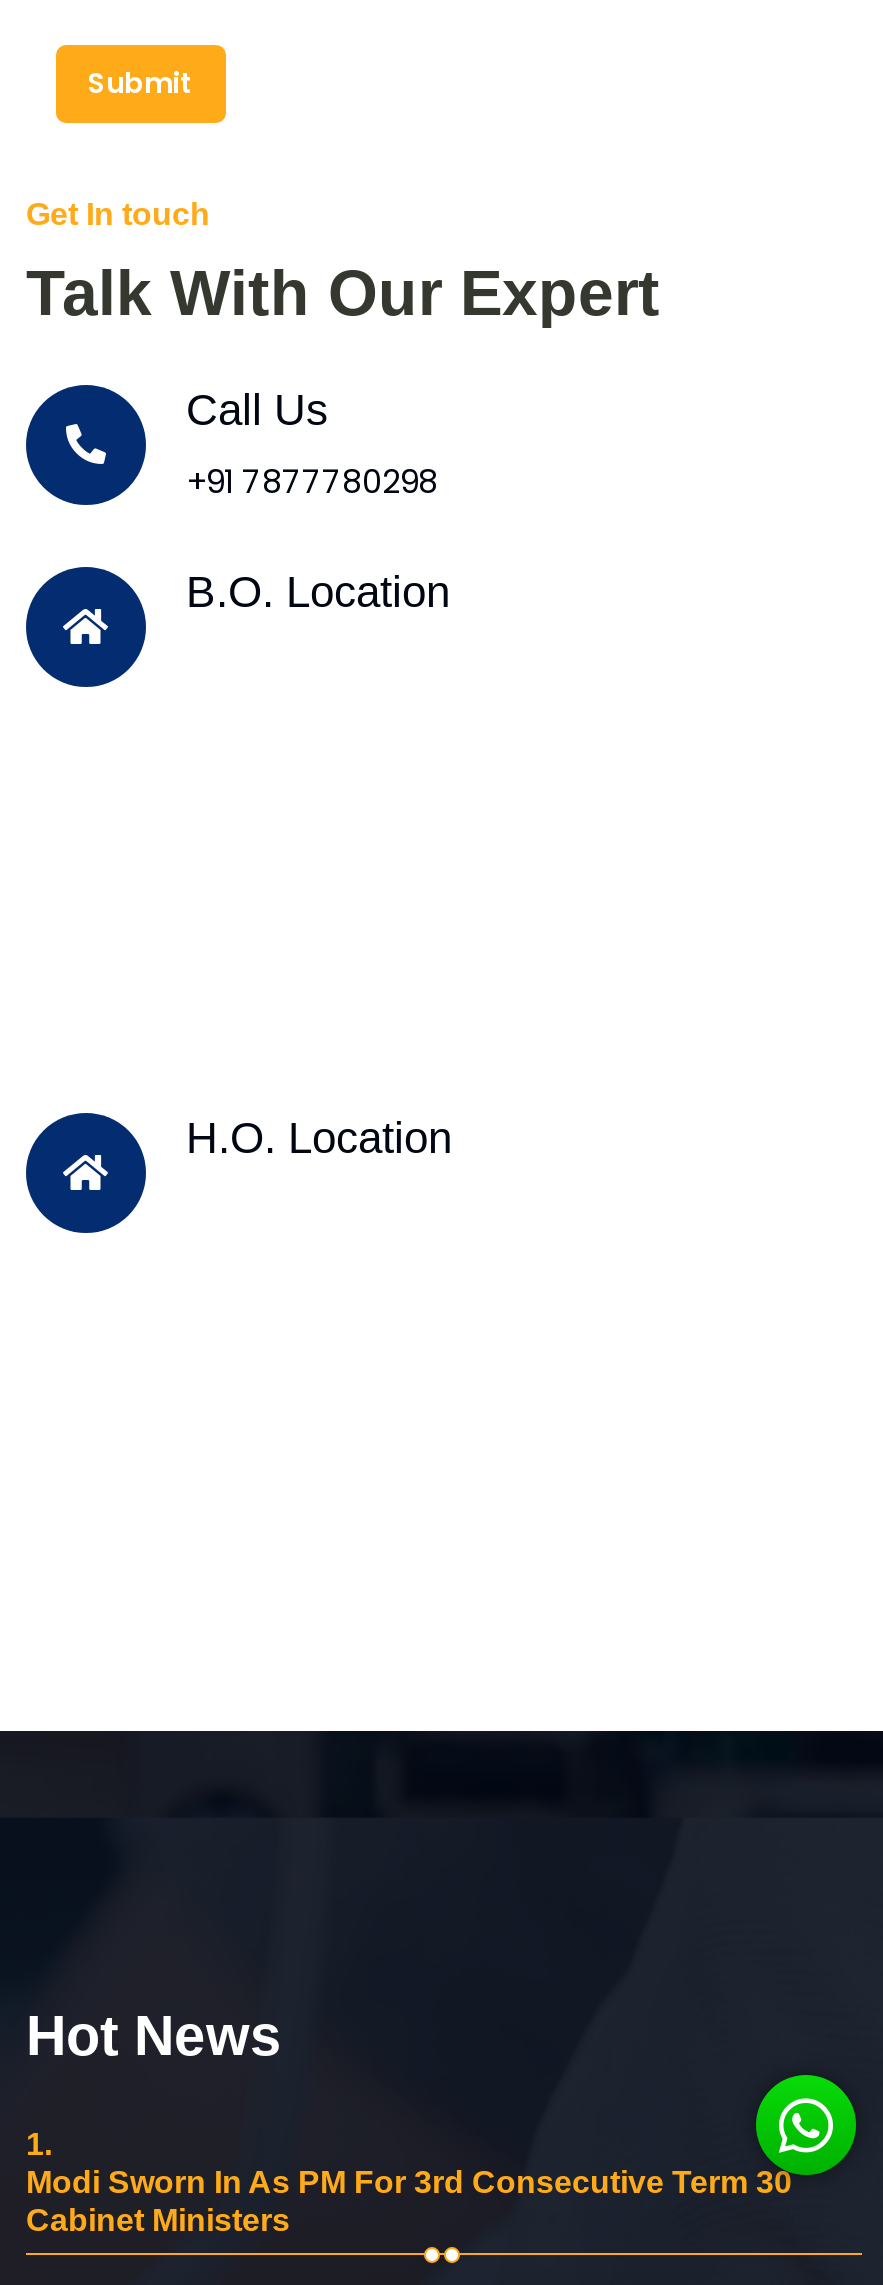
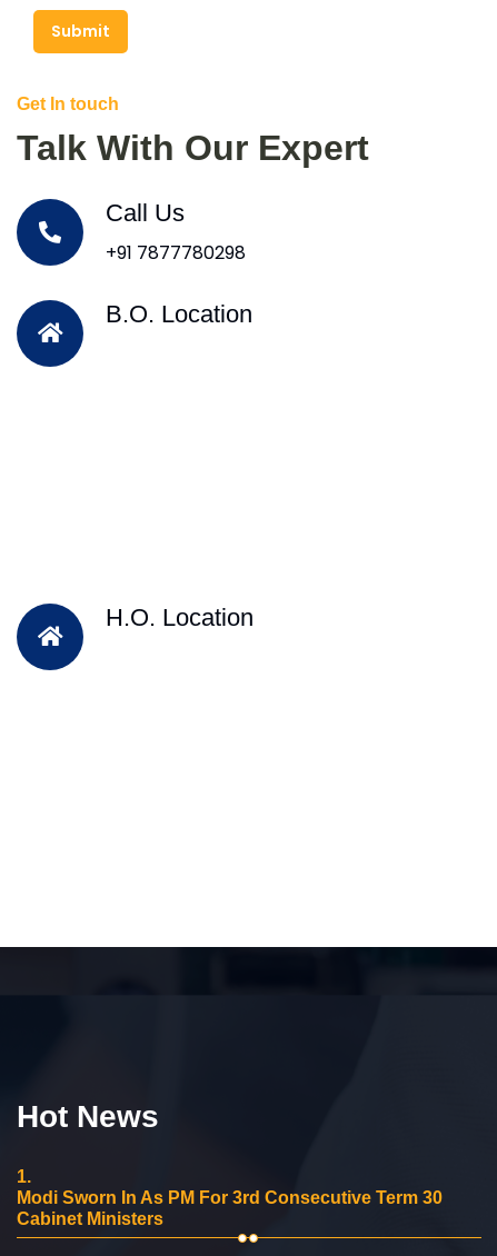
- [image]
